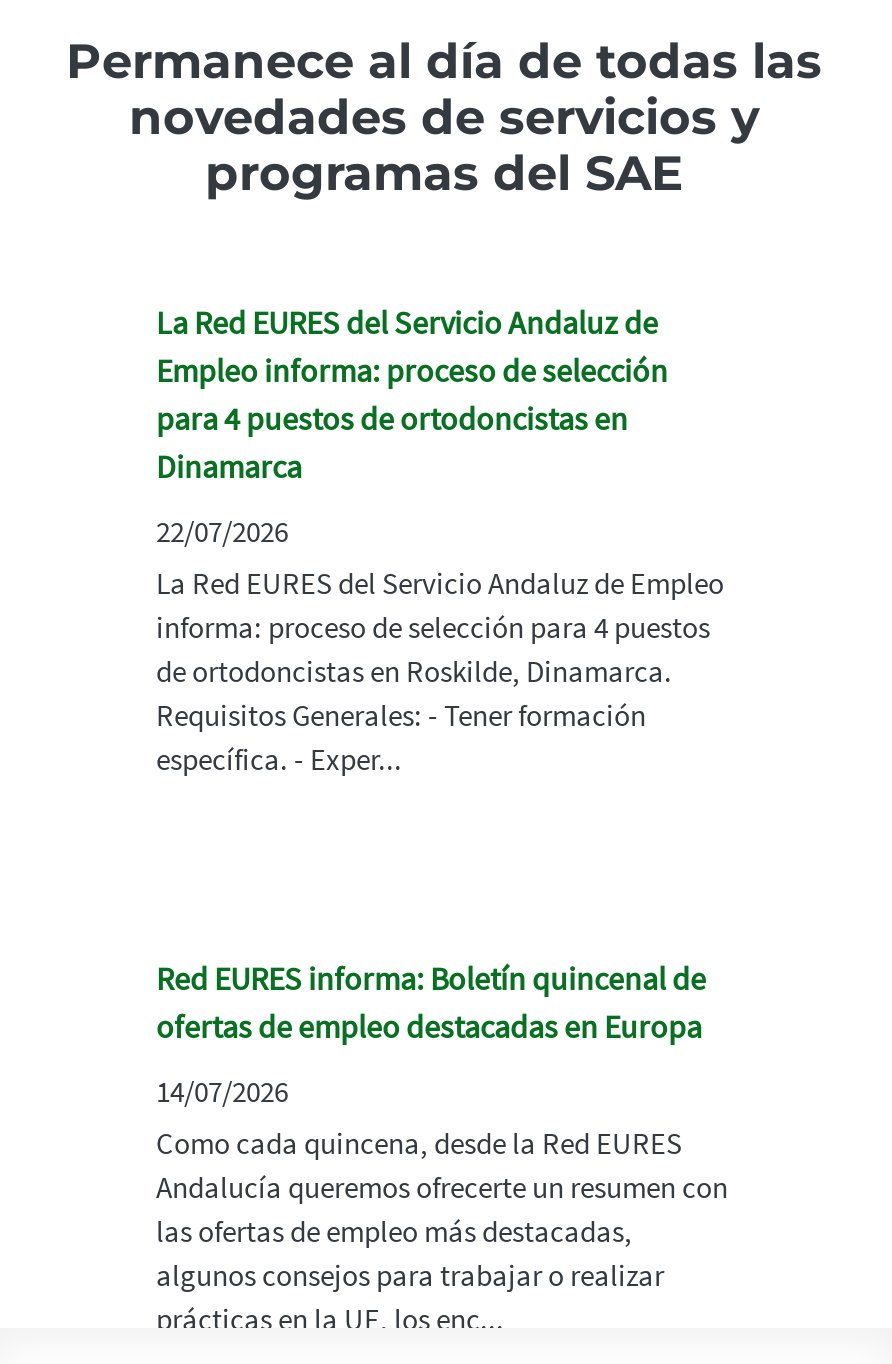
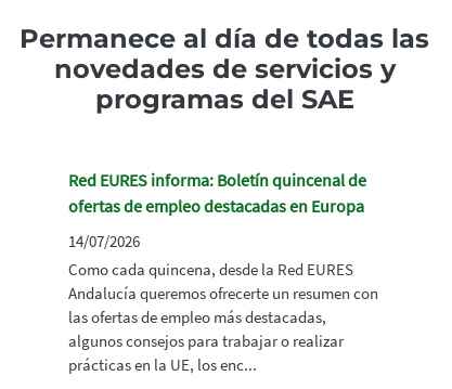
- La Red EURES del Servicio Andaluz de
- Empleo informa: proceso de selección
- para 4 puestos de ortodoncistas en
- Dinamarca
- 22/07/2026
- La Red EURES del Servicio Andaluz de Empleo
- informa: proceso de selección para 4 puestos
- de ortodoncistas en Roskilde, Dinamarca.
- Requisitos Generales: - Tener formación
- específica. - Exper...
